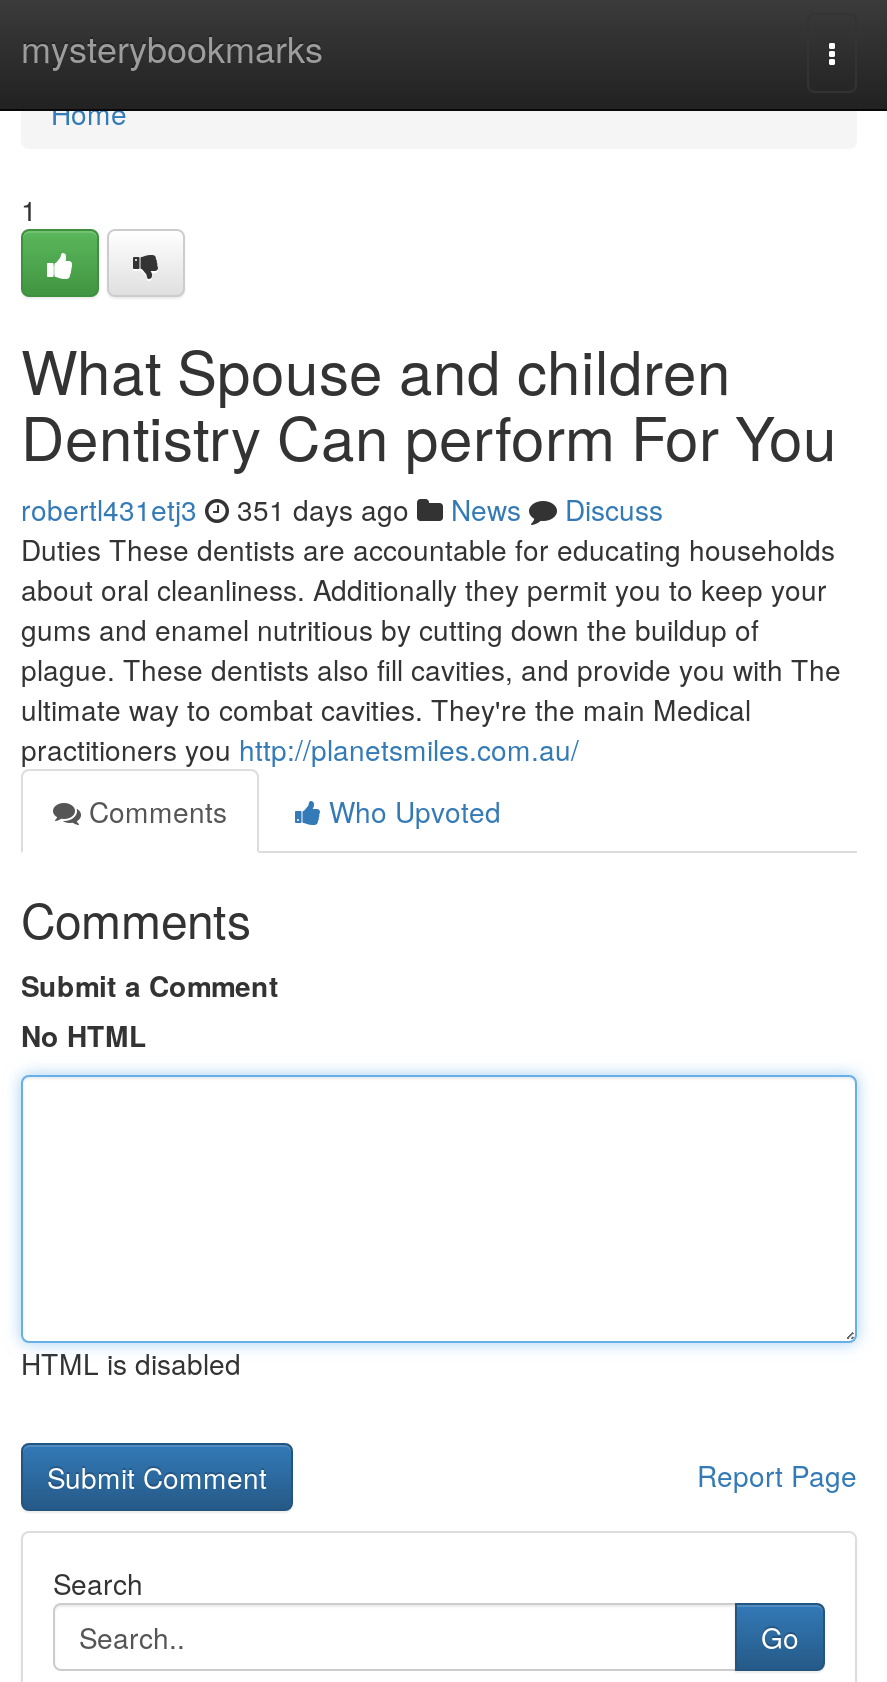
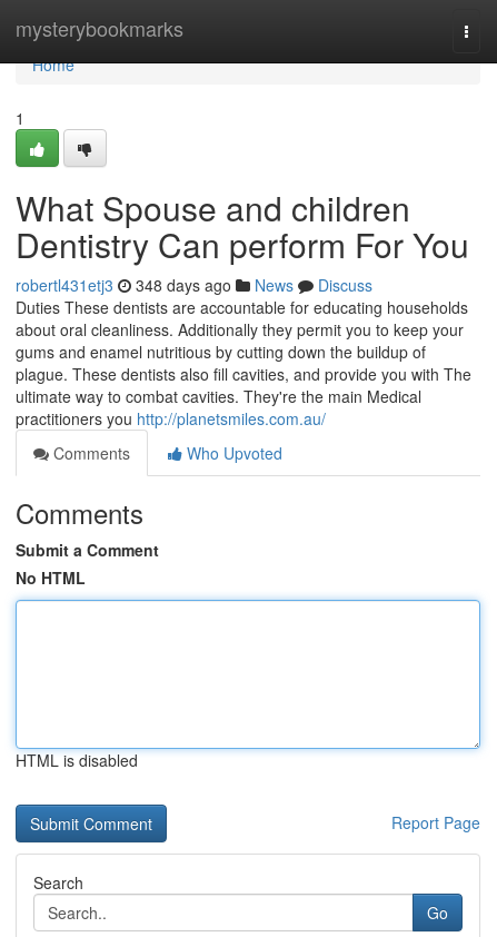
- robertl431etj3 351 days ago News Discuss
+ robertl431etj3 348 days ago News Discuss
